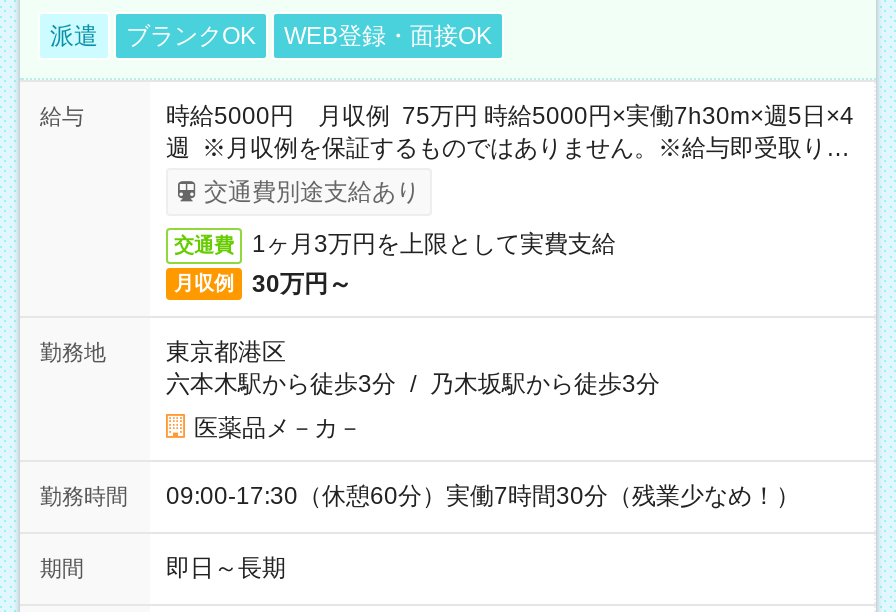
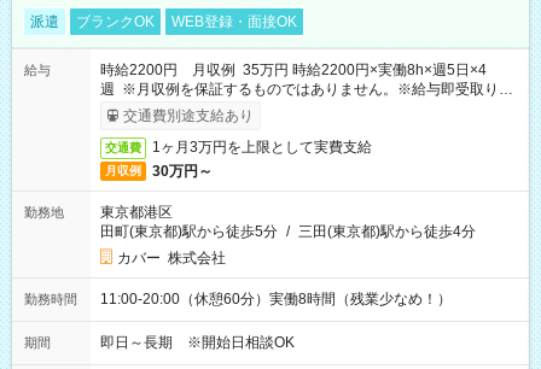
- 時給5000円 月収例 75万円 時給5000円×実働7h30m×週5日×4
+ 時給2200円 月収例 35万円 時給2200円×実働8h×週5日×4

- 六本木駅から徒歩3分 / 乃木坂駅から徒歩3分
+ 田町(東京都)駅から徒歩5分 / 三田(東京都)駅から徒歩4分

- 医薬品メ－カ－
+ カバー 株式会社

- 09:00-17:30（休憩60分）実働7時間30分（残業少なめ！）
+ 11:00-20:00（休憩60分）実働8時間（残業少なめ！）

- 即日～長期
+ 即日～長期 ※開始日相談OK
